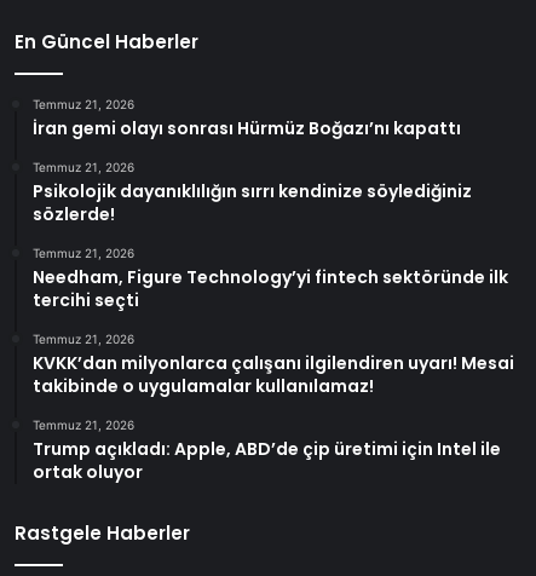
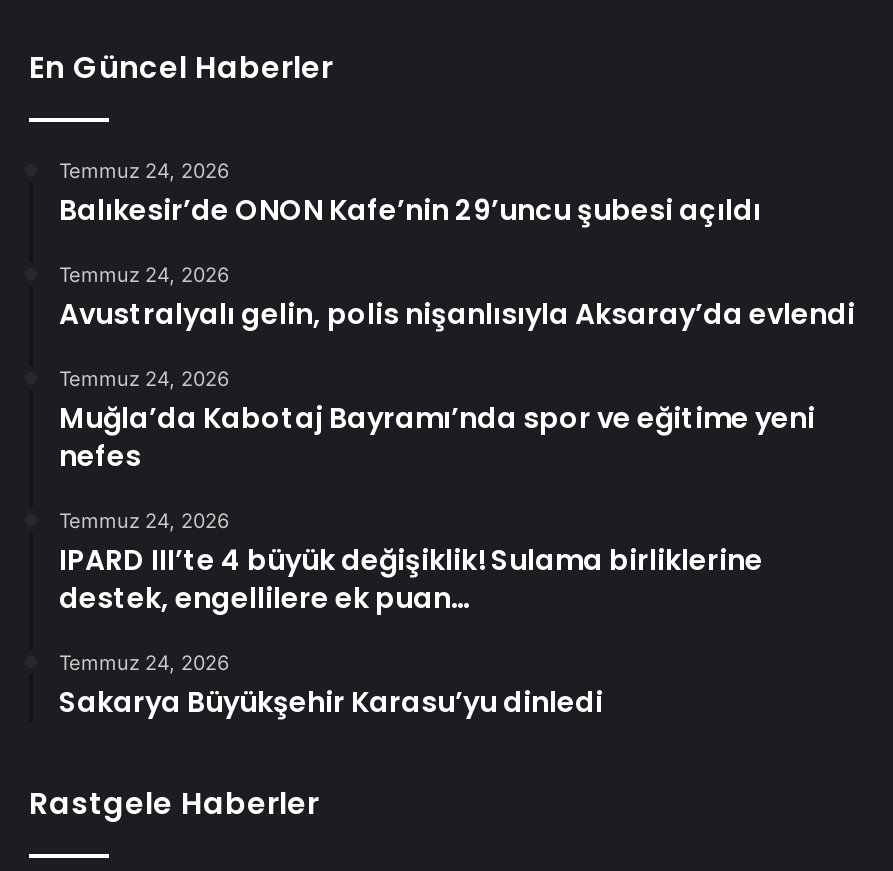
- Temmuz 21, 2026
- İran gemi olayı sonrası Hürmüz Boğazı’nı kapattı
+ Temmuz 24, 2026
+ Balıkesir’de ONON Kafe’nin 29’uncu şubesi açıldı

- Temmuz 21, 2026
- Psikolojik dayanıklılığın sırrı kendinize söylediğiniz
- sözlerde!
+ Temmuz 24, 2026
+ Avustralyalı gelin, polis nişanlısıyla Aksaray’da evlendi

- Temmuz 21, 2026
- Needham, Figure Technology’yi fintech sektöründe ilk
- tercihi seçti
+ Temmuz 24, 2026
+ Muğla’da Kabotaj Bayramı’nda spor ve eğitime yeni
+ nefes

- Temmuz 21, 2026
- KVKK’dan milyonlarca çalışanı ilgilendiren uyarı! Mesai
- takibinde o uygulamalar kullanılamaz!
+ Temmuz 24, 2026
+ IPARD III’te 4 büyük değişiklik! Sulama birliklerine
+ destek, engellilere ek puan…

- Temmuz 21, 2026
- Trump açıkladı: Apple, ABD’de çip üretimi için Intel ile
- ortak oluyor
+ Temmuz 24, 2026
+ Sakarya Büyükşehir Karasu’yu dinledi
